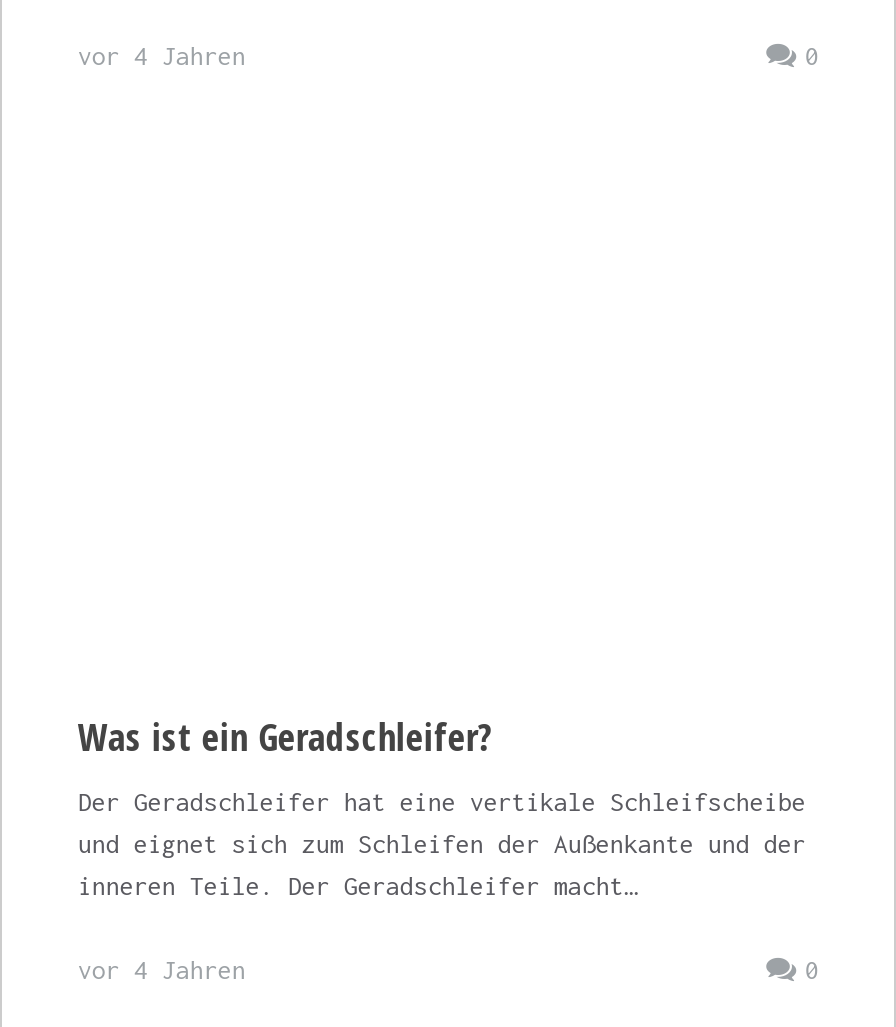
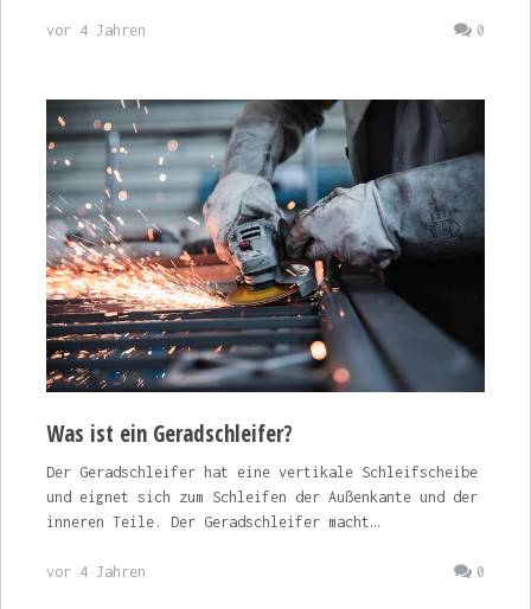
+ [image]
